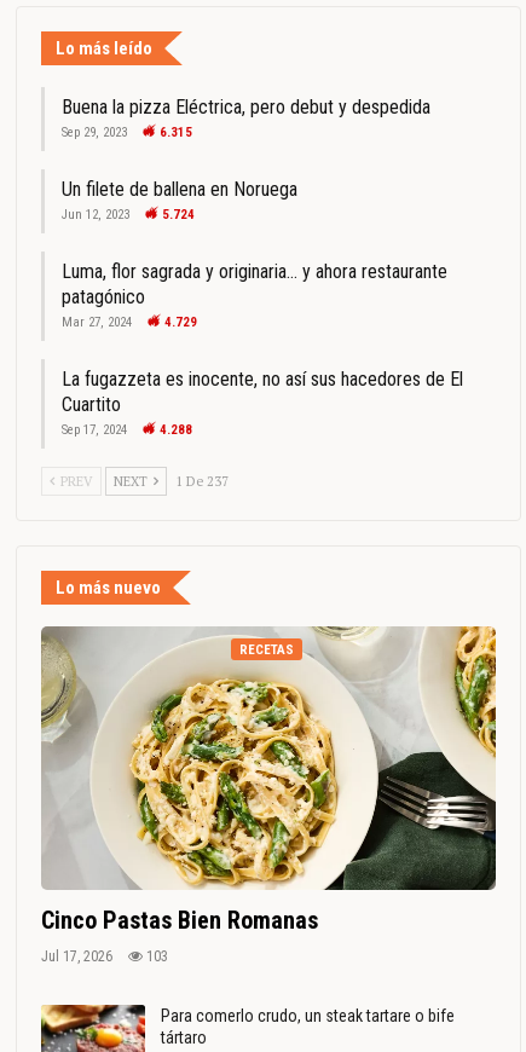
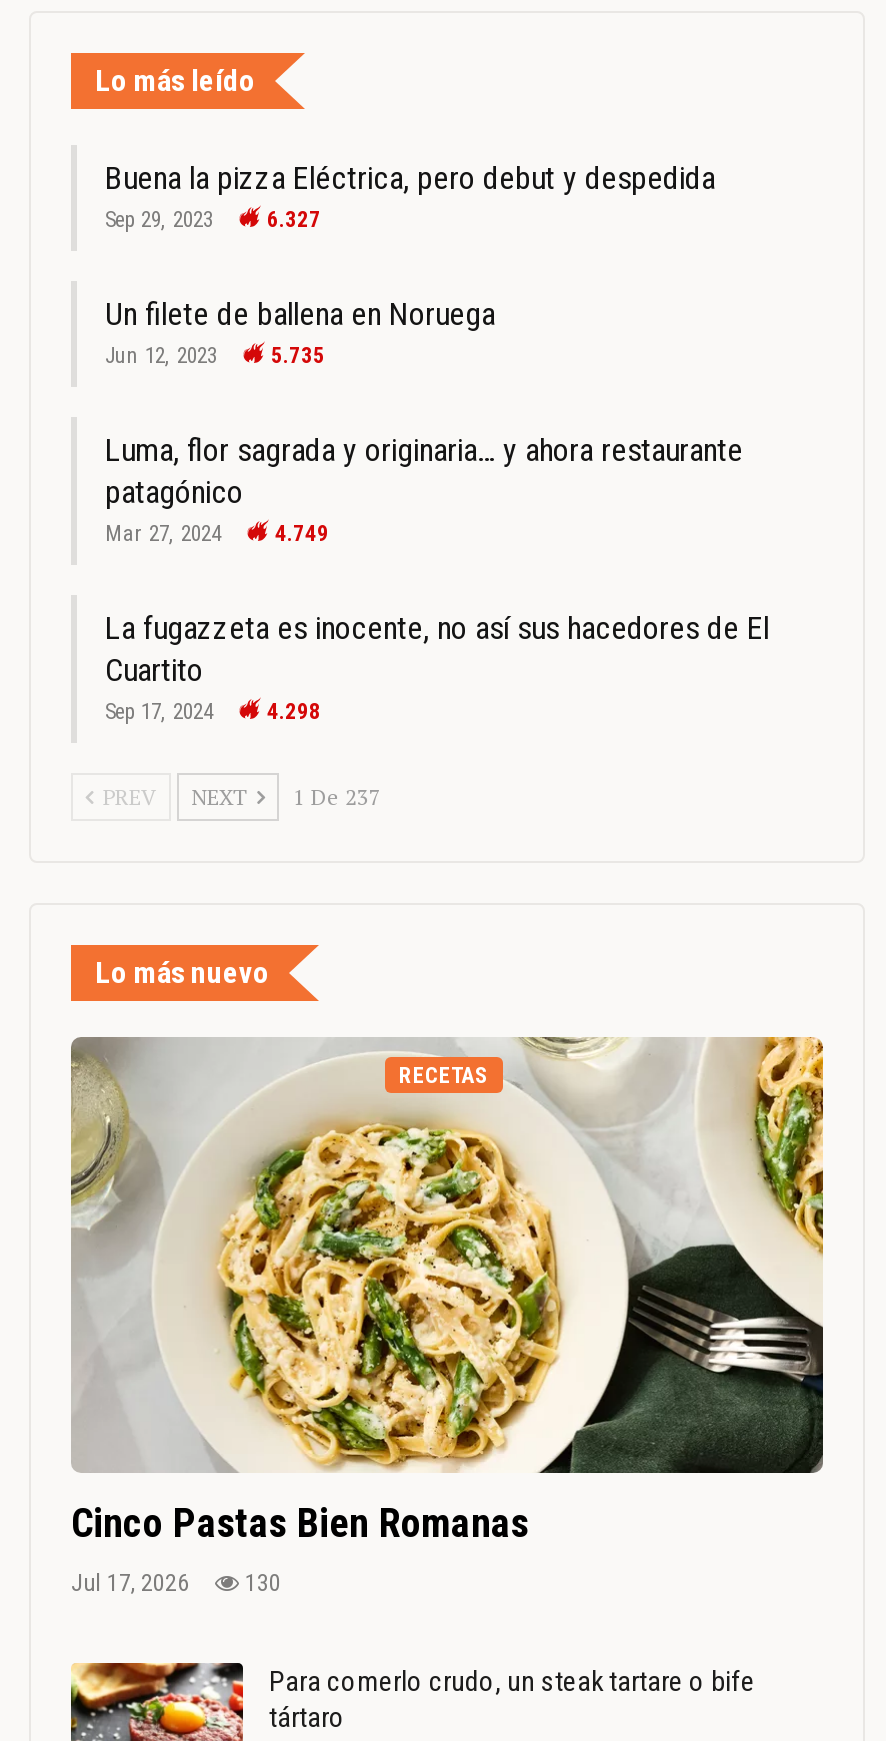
- 6.315
+ 6.327

- 5.724
+ 5.735

- 4.729
+ 4.749

- 4.288
+ 4.298

- Jul 17, 2026 103
+ Jul 17, 2026 130
